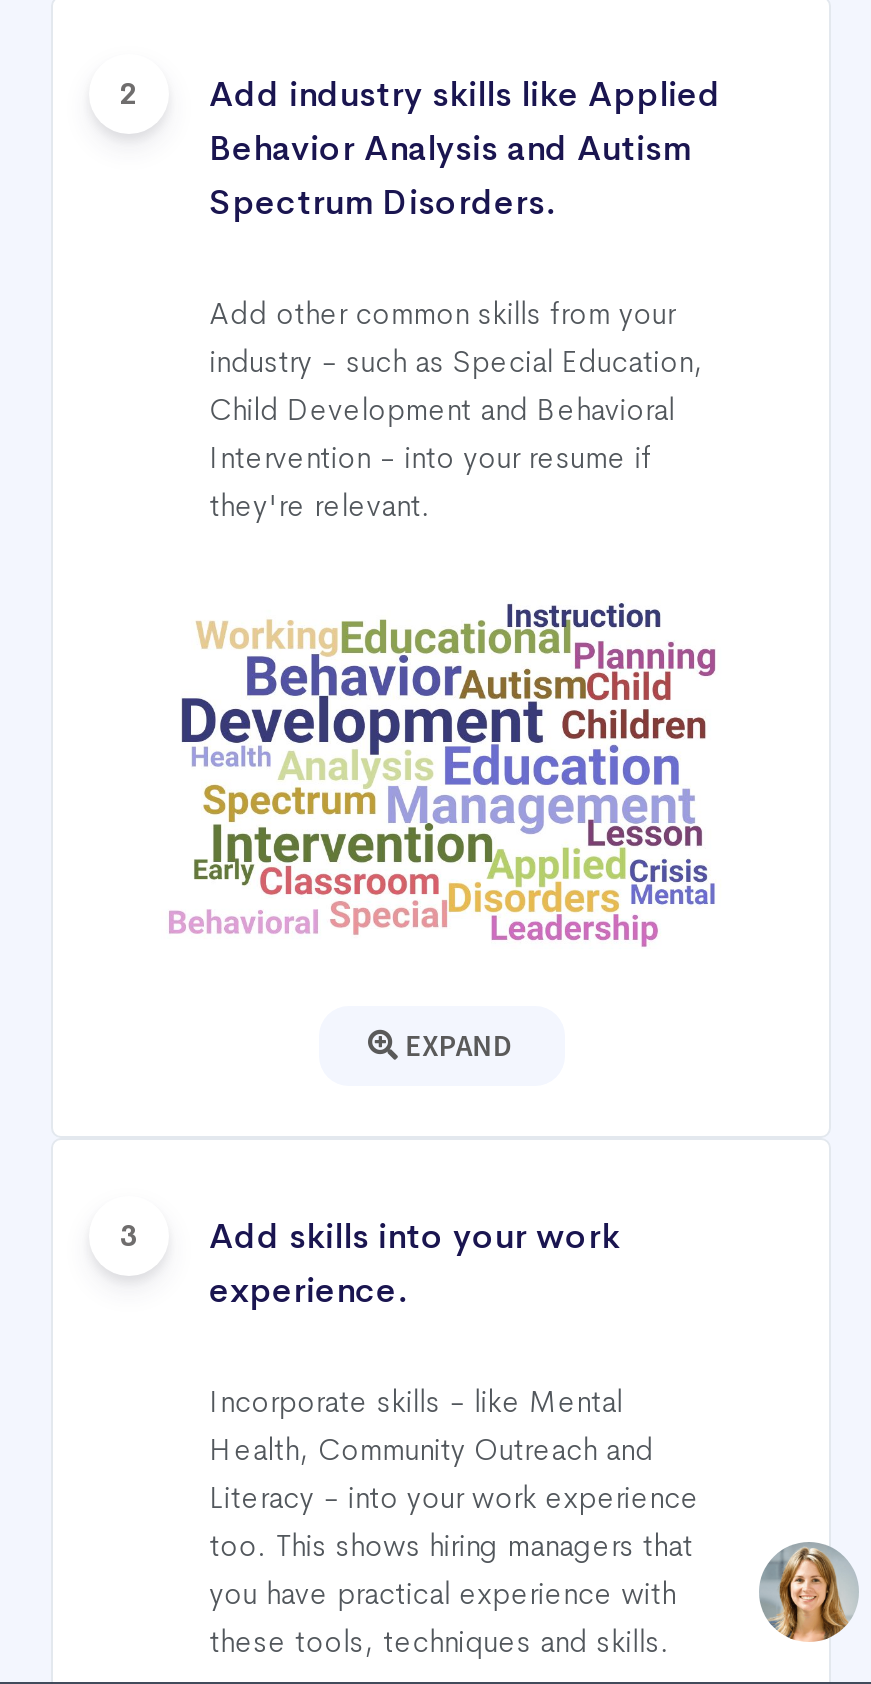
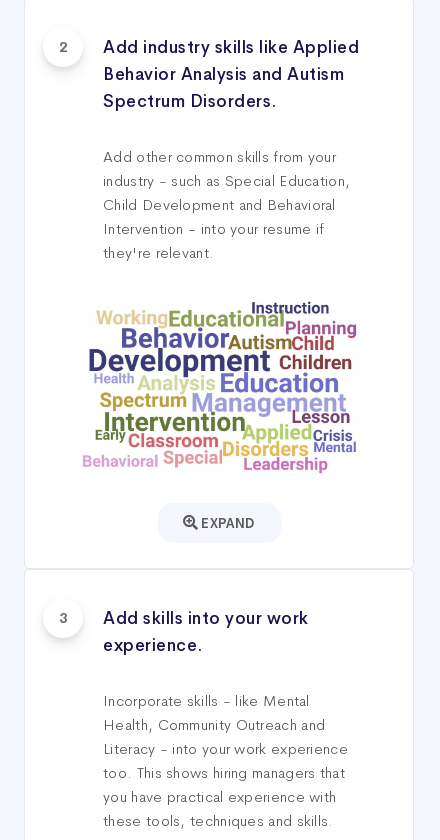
- [image]
